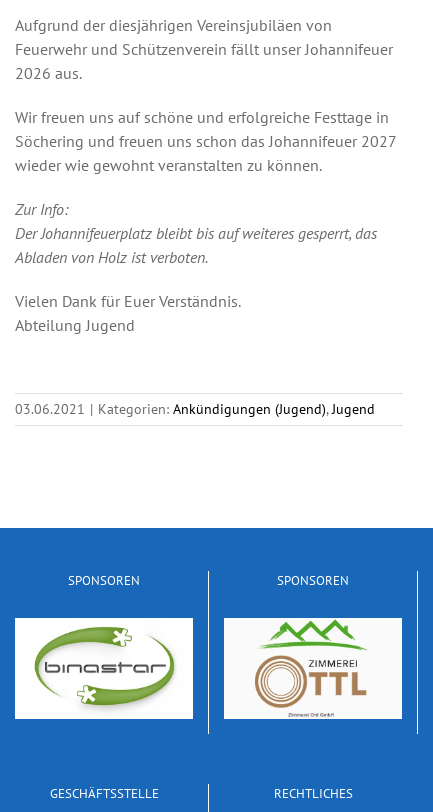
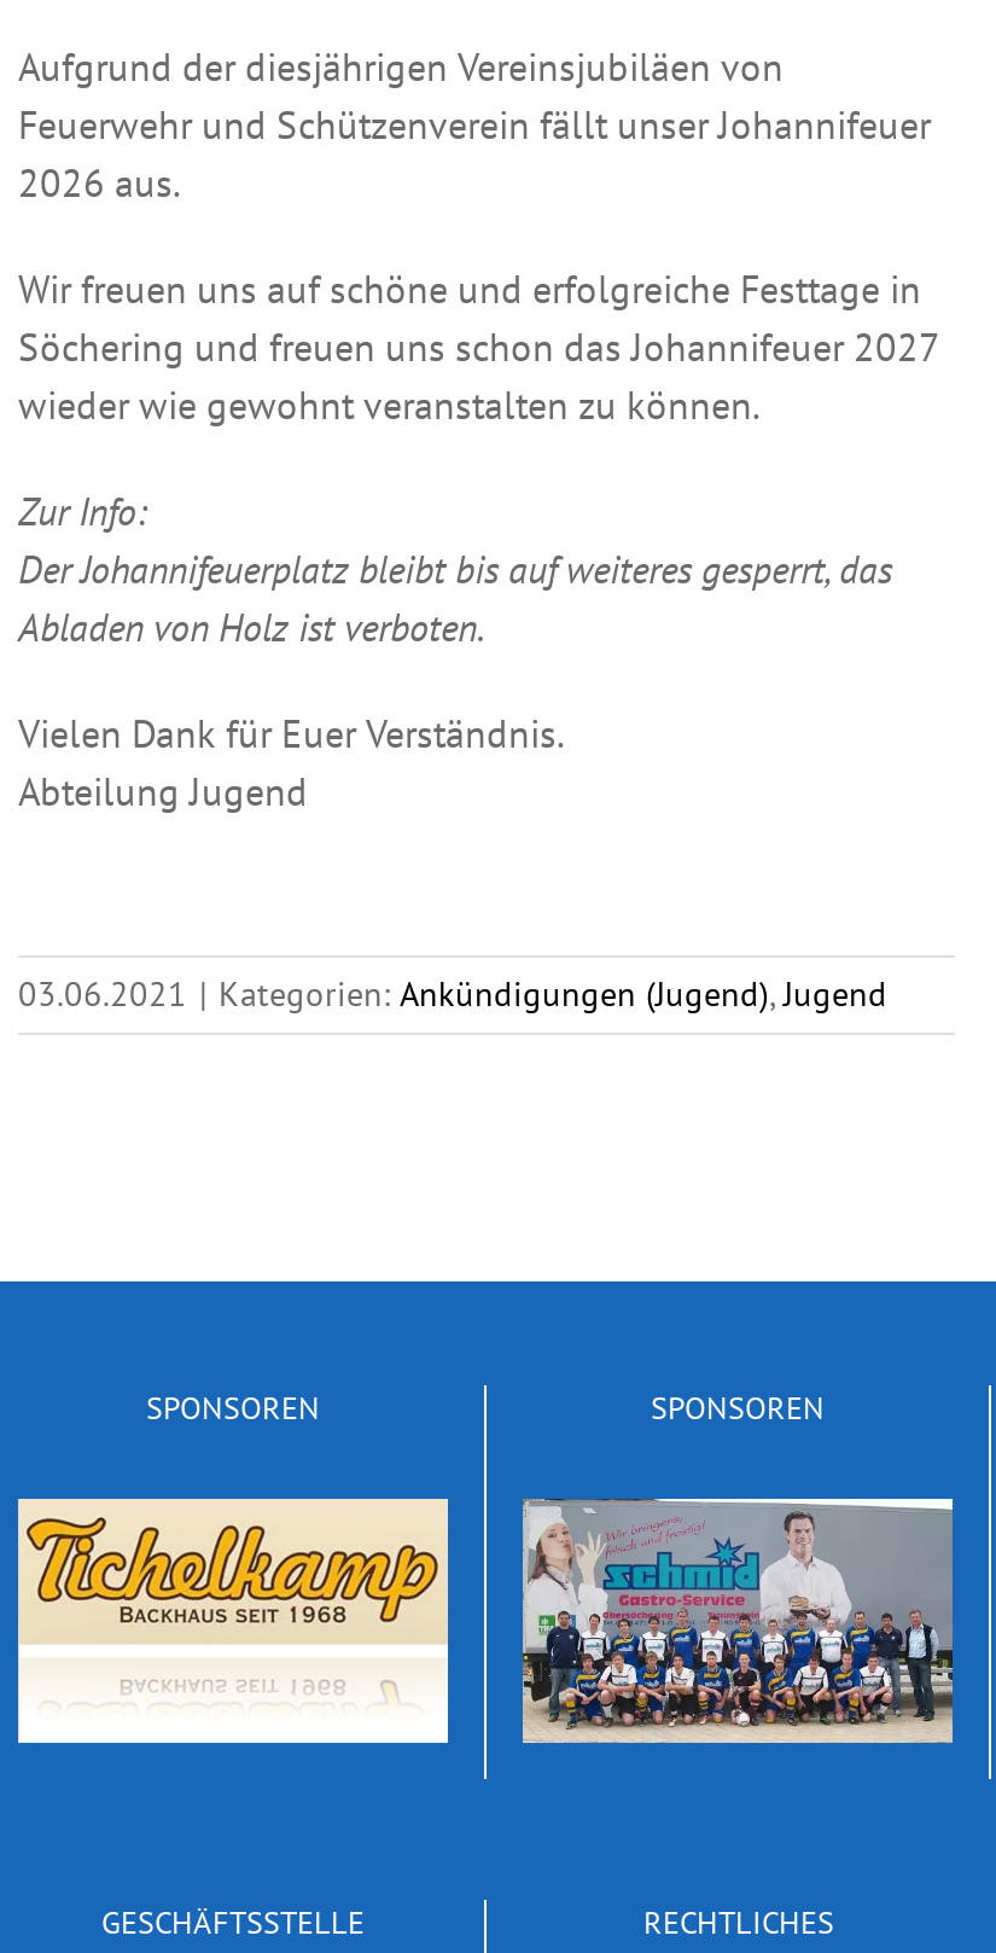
- [image]
+ [image]

- [image]
+ [image]
